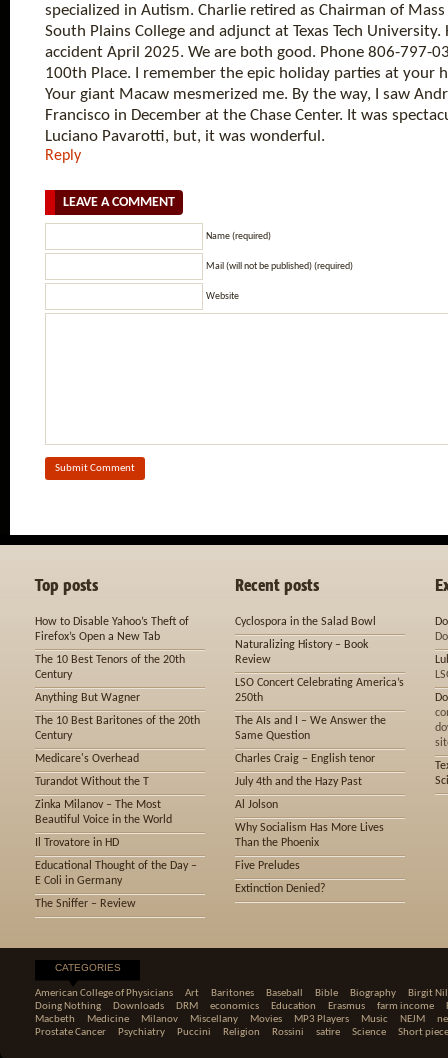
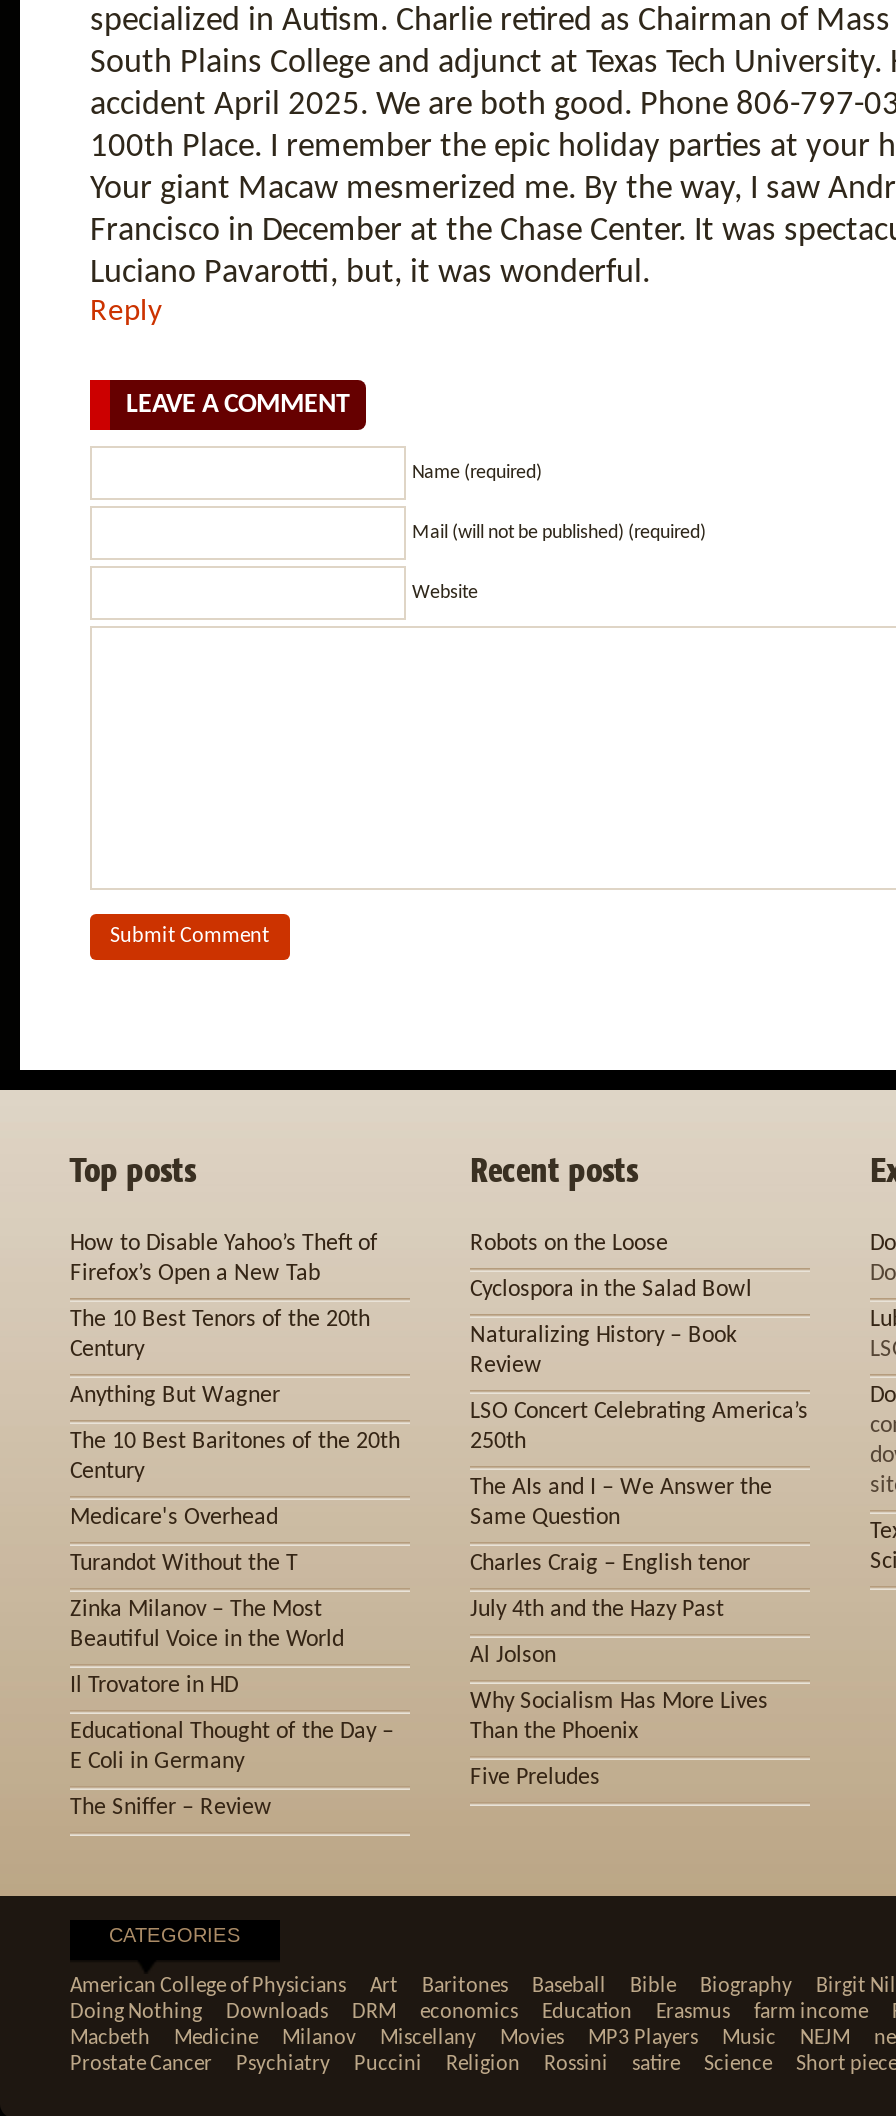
moved down: Cyclospora in the Salad Bowl | Naturalizing History – Book | Review | ... | Than the Phoenix | Five Preludes

+ Robots on the Loose

- Extinction Denied?
